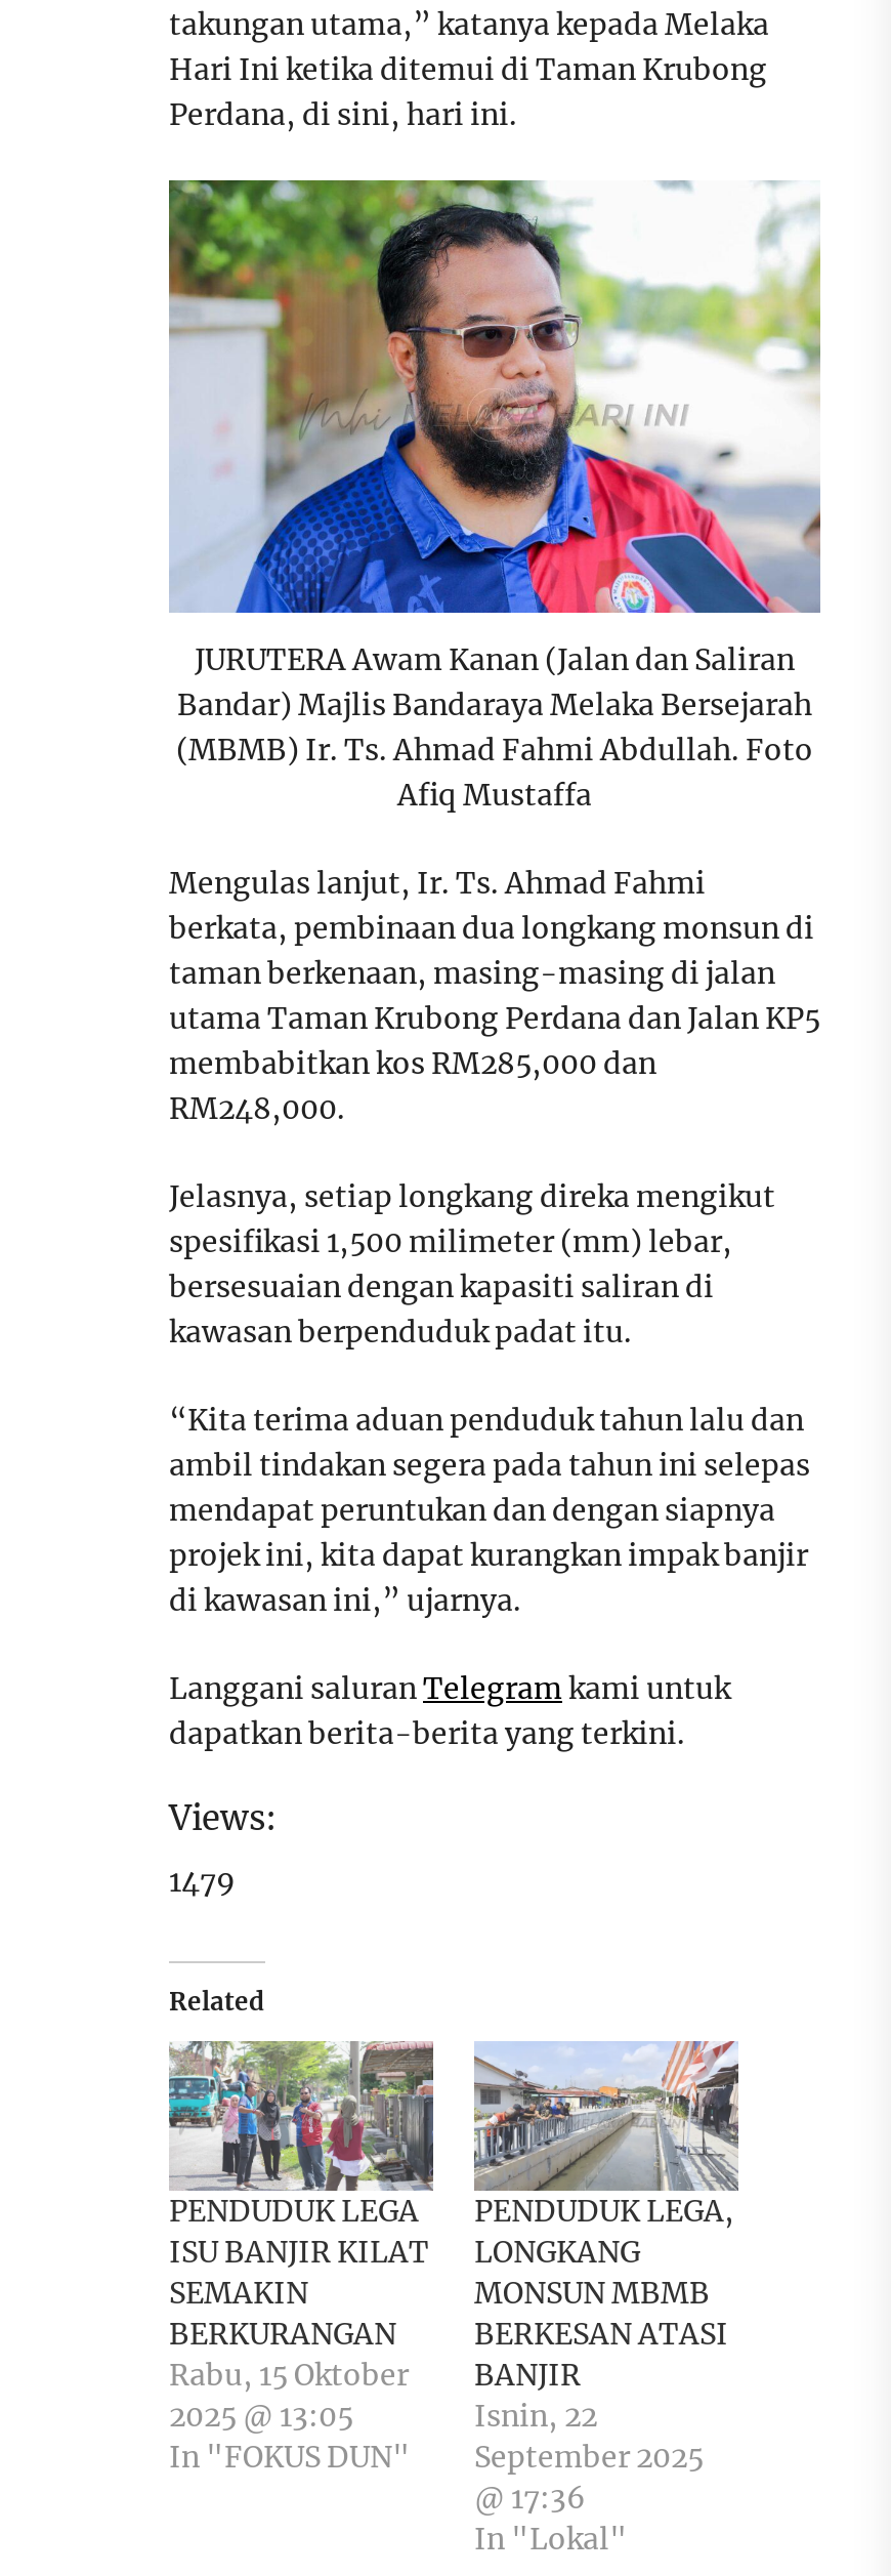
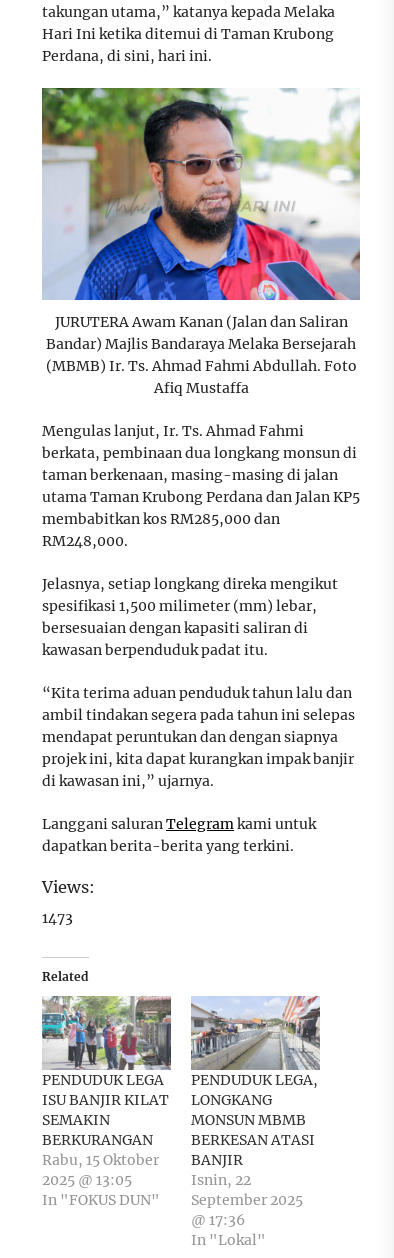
- 1479
+ 1473
